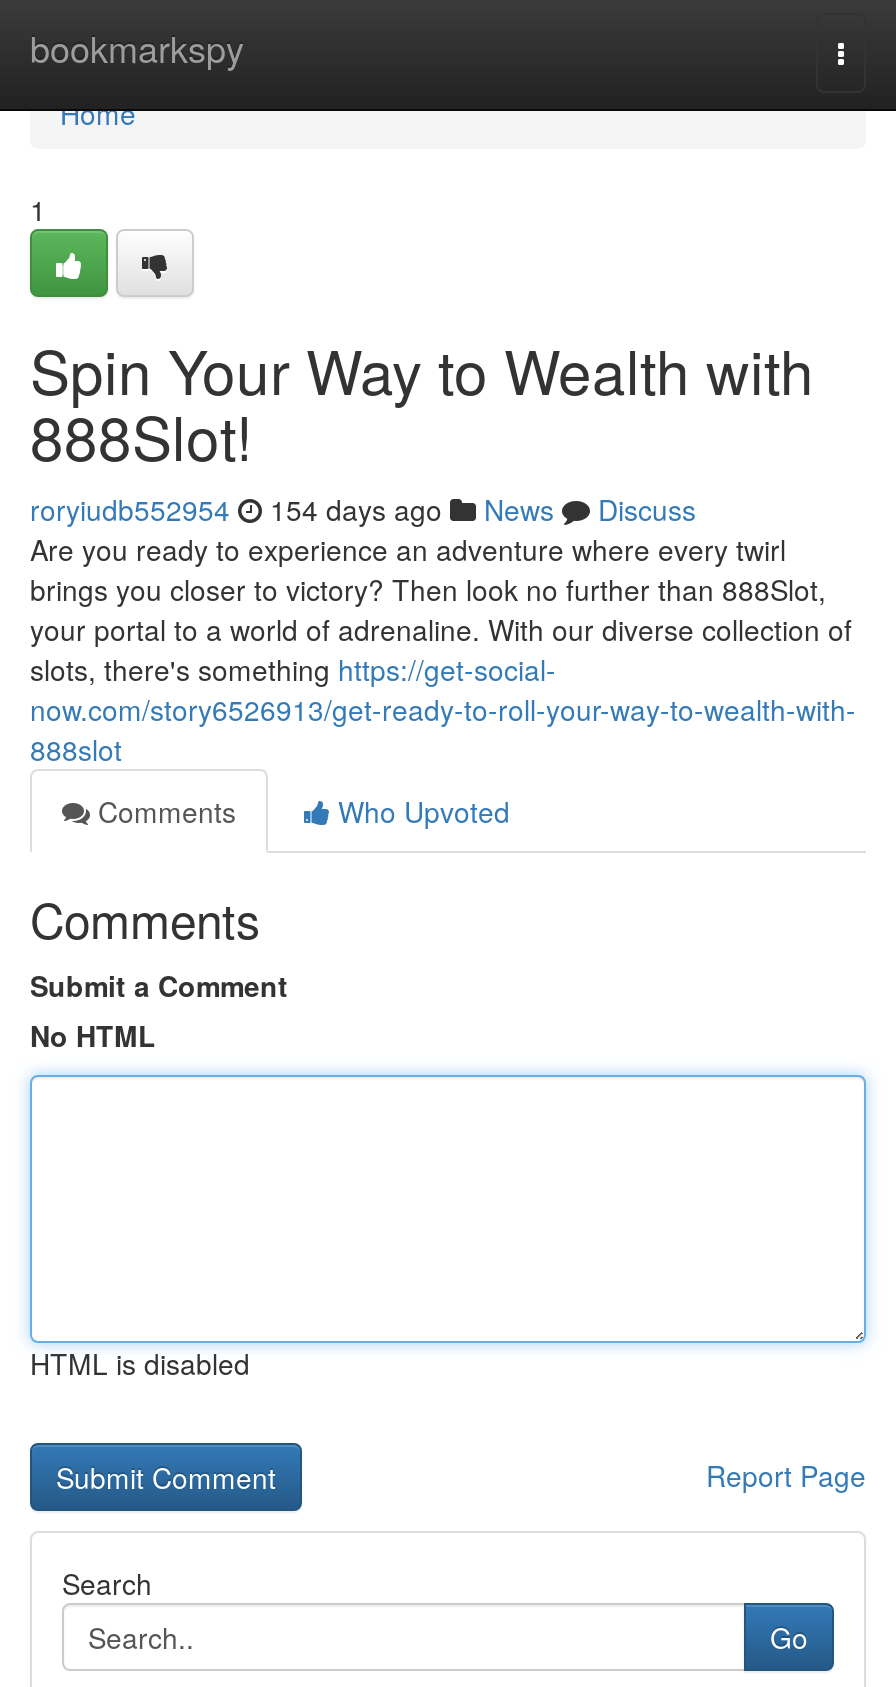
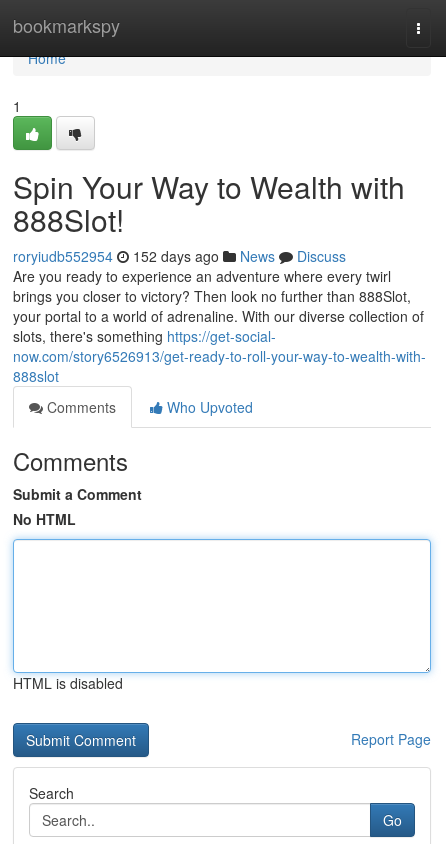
- roryiudb552954 154 days ago News Discuss
+ roryiudb552954 152 days ago News Discuss
